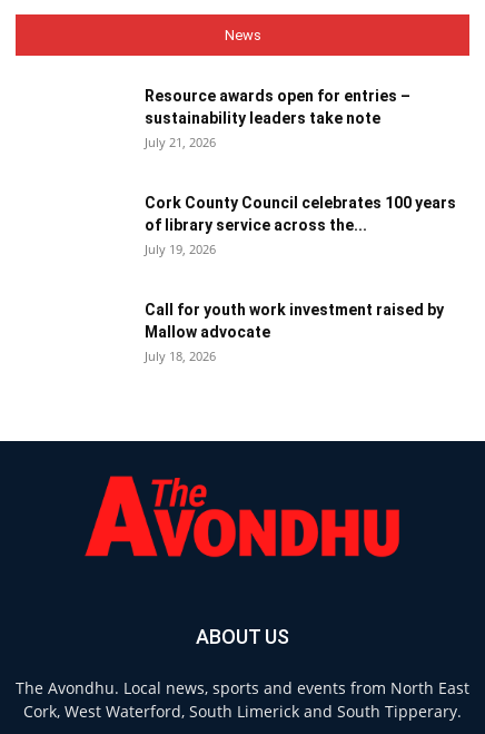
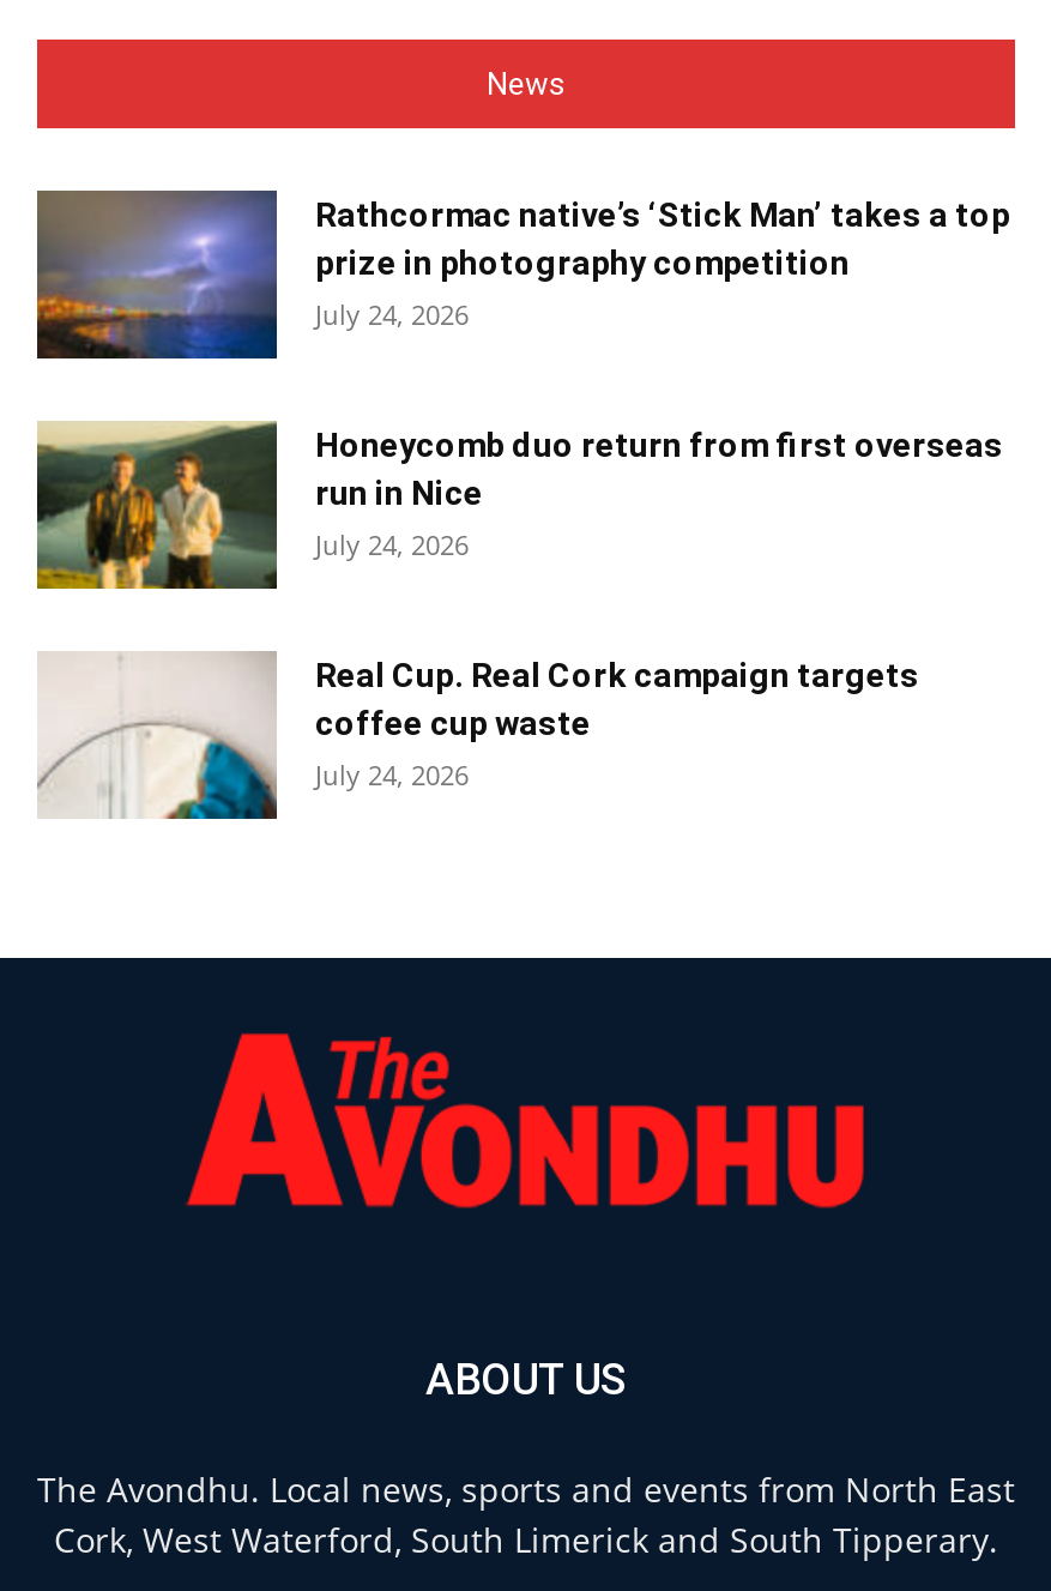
+ [image]

+ [image]

+ [image]

- Resource awards open for entries –
- sustainability leaders take note
- July 21, 2026
+ Rathcormac native’s ‘Stick Man’ takes a top
+ prize in photography competition
+ July 24, 2026

- Cork County Council celebrates 100 years
- of library service across the...
- July 19, 2026
+ Honeycomb duo return from first overseas
+ run in Nice
+ July 24, 2026

- Call for youth work investment raised by
- Mallow advocate
- July 18, 2026
+ Real Cup. Real Cork campaign targets
+ coffee cup waste
+ July 24, 2026
